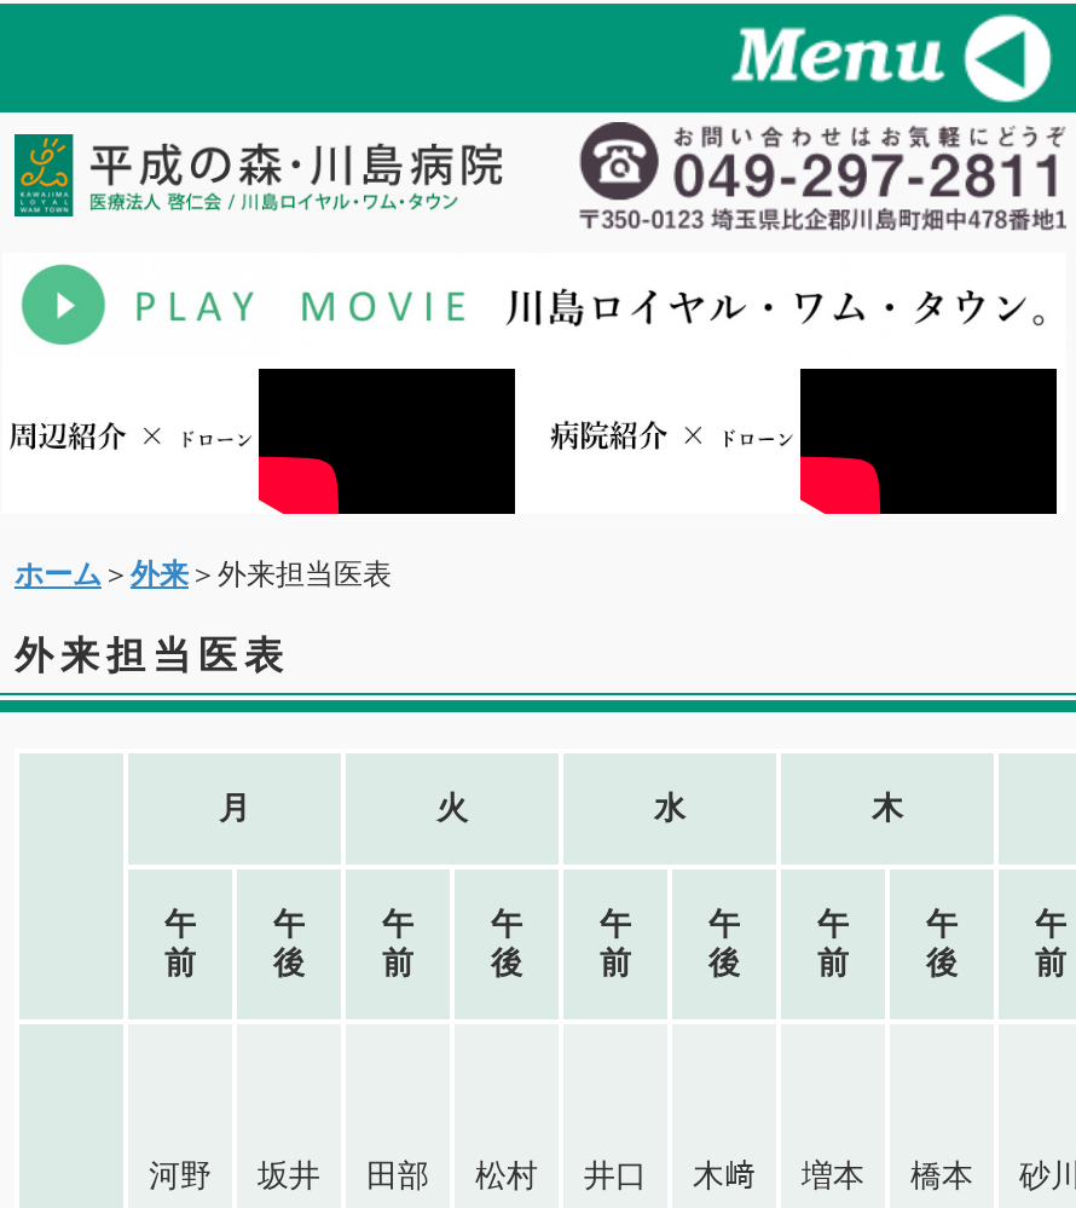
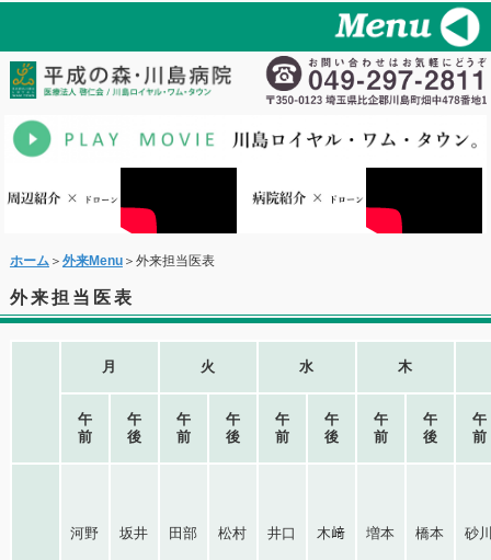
- ホーム＞外来＞外来担当医表
+ ホーム＞外来Menu＞外来担当医表
